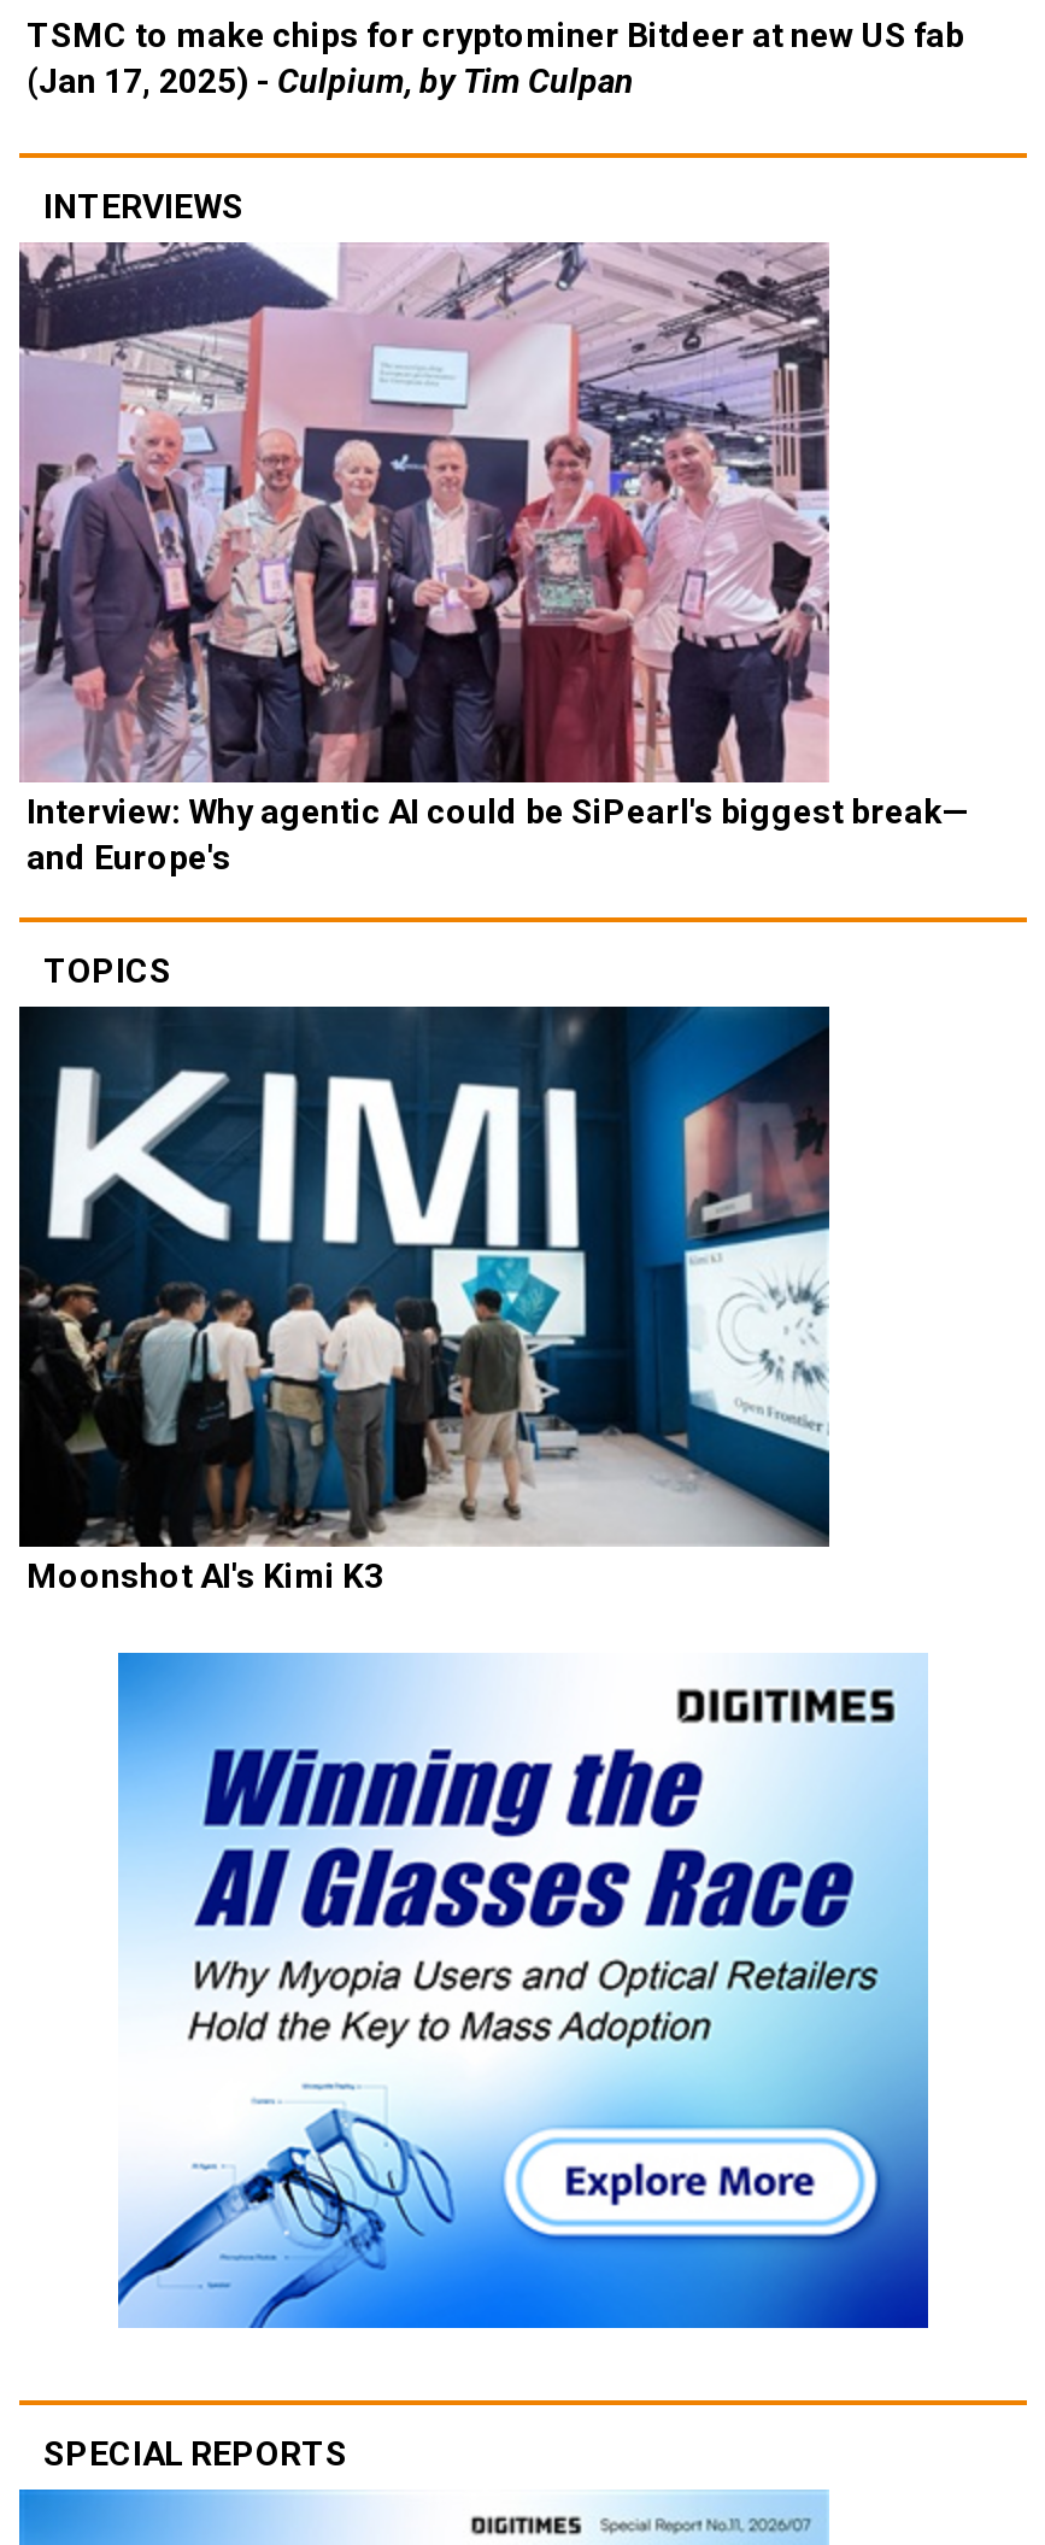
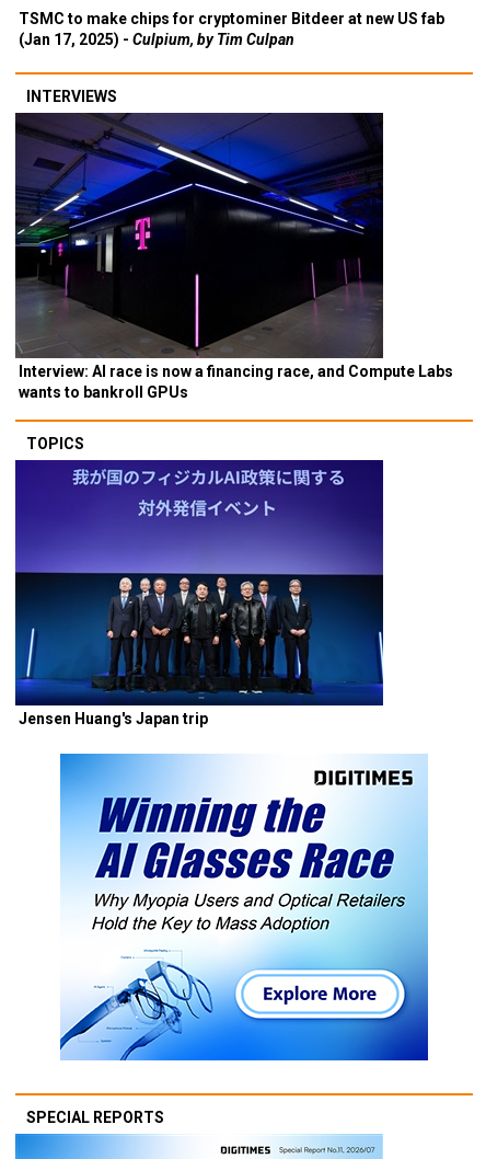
- [image]
- Interview: Why agentic AI could be SiPearl's biggest break—
- and Europe's
+ [image]
+ Interview: AI race is now a financing race, and Compute Labs
+ wants to bankroll GPUs

- [image]
- Moonshot AI's Kimi K3
+ [image]
+ Jensen Huang's Japan trip
